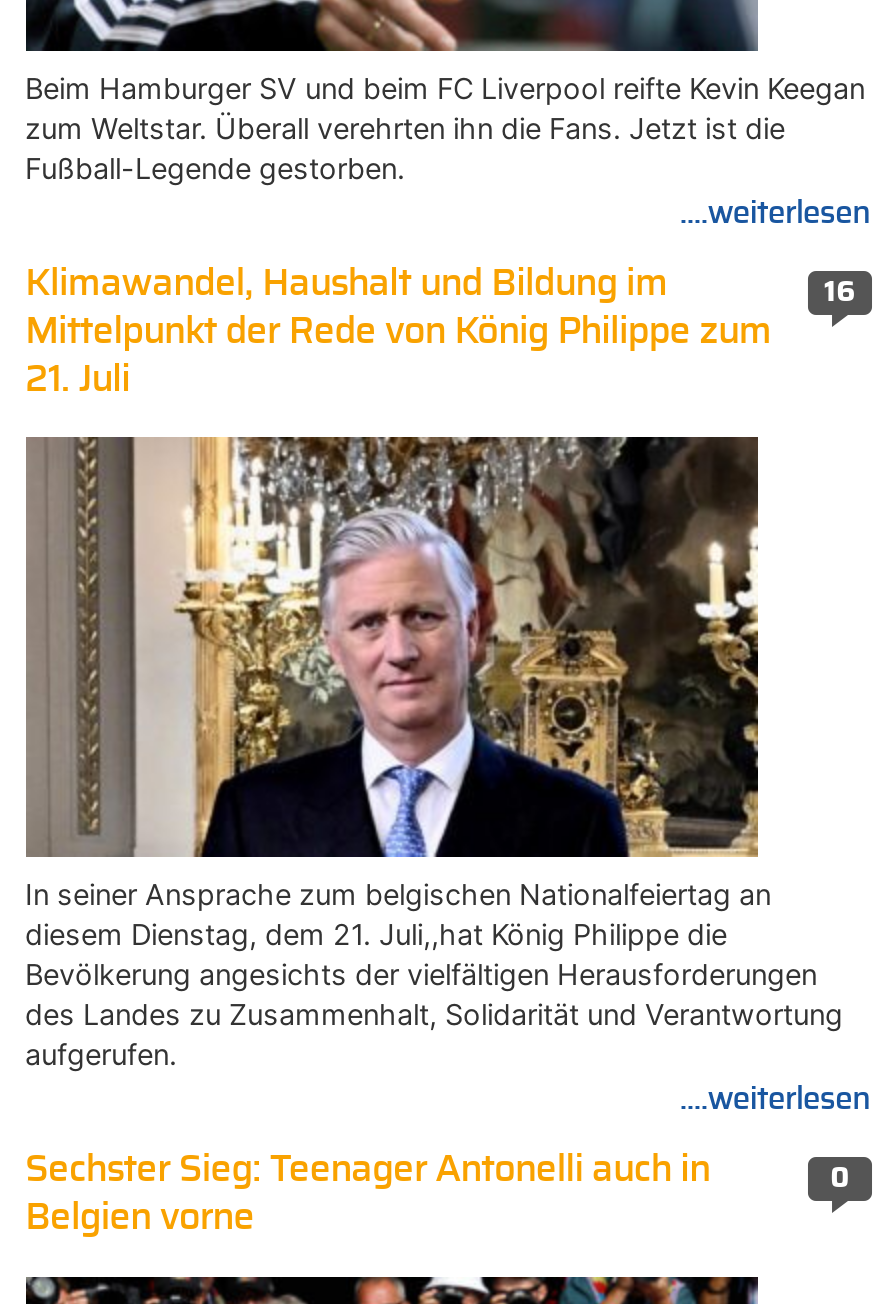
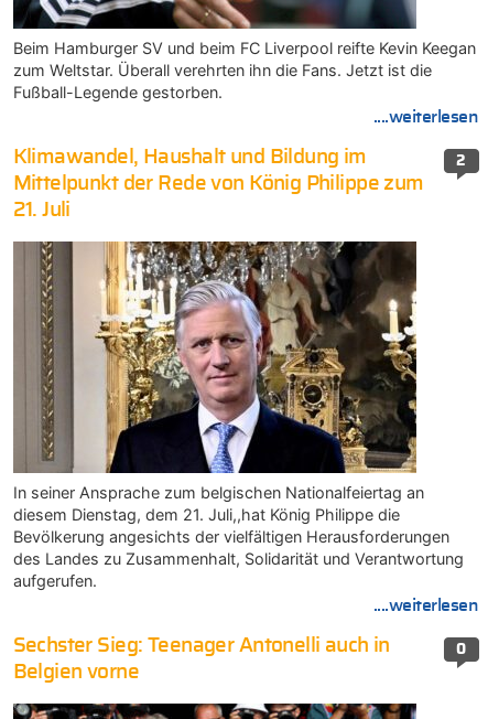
- 16
+ 2
